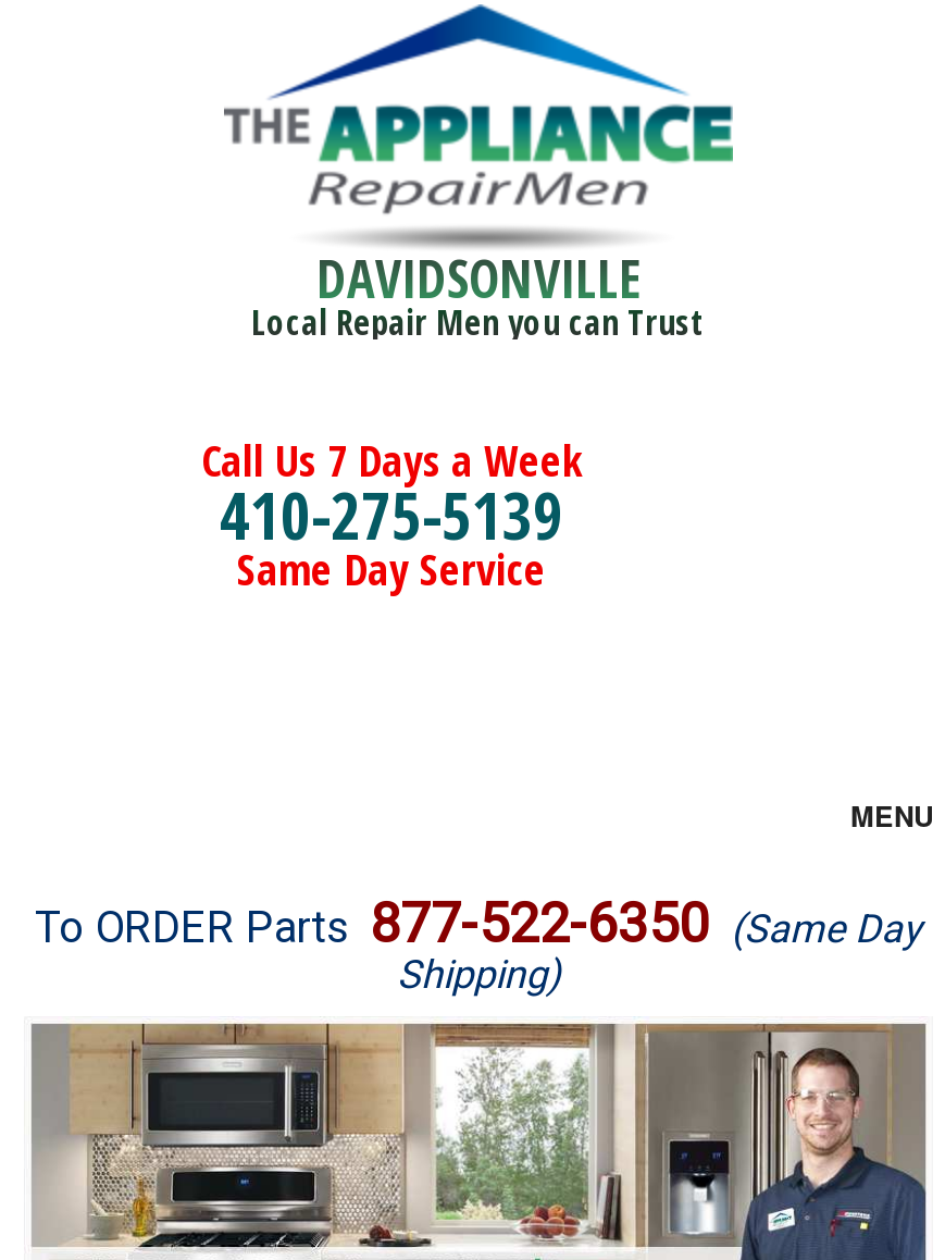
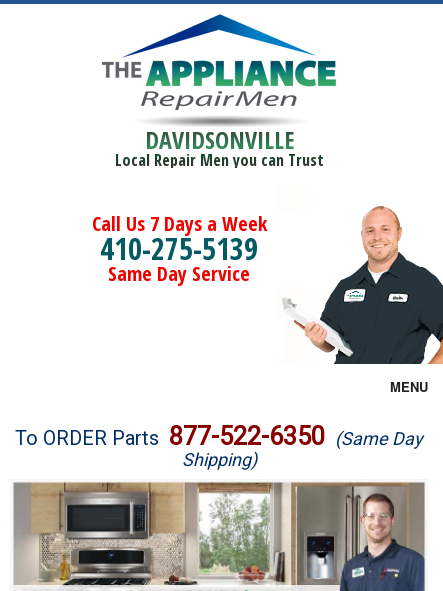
+ [image]
